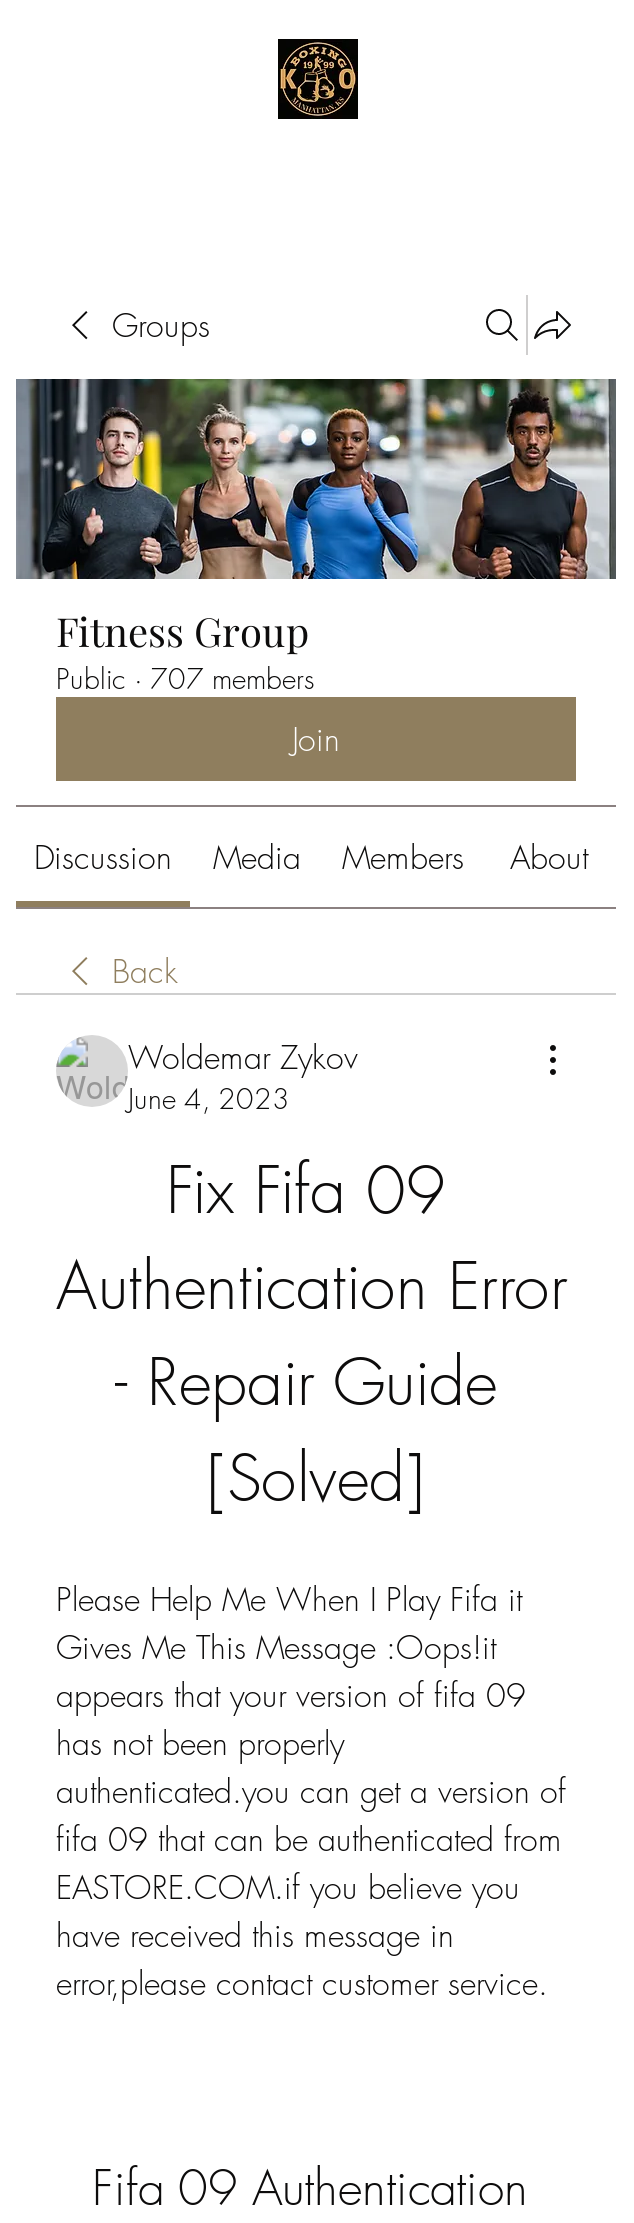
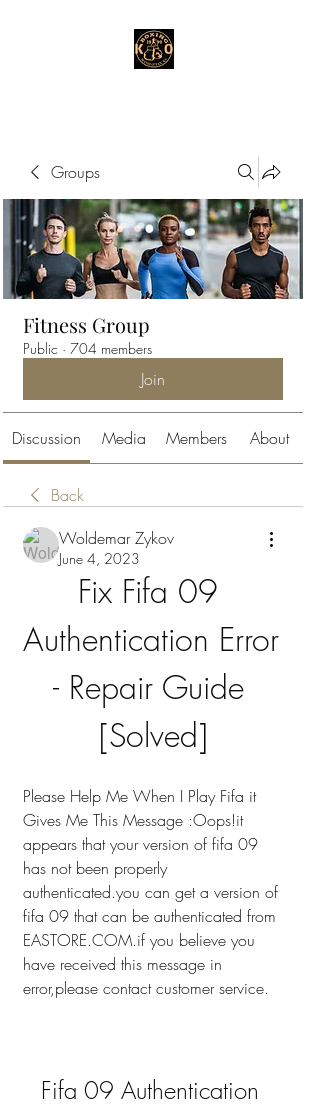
- Public · 707 members
+ Public · 704 members
